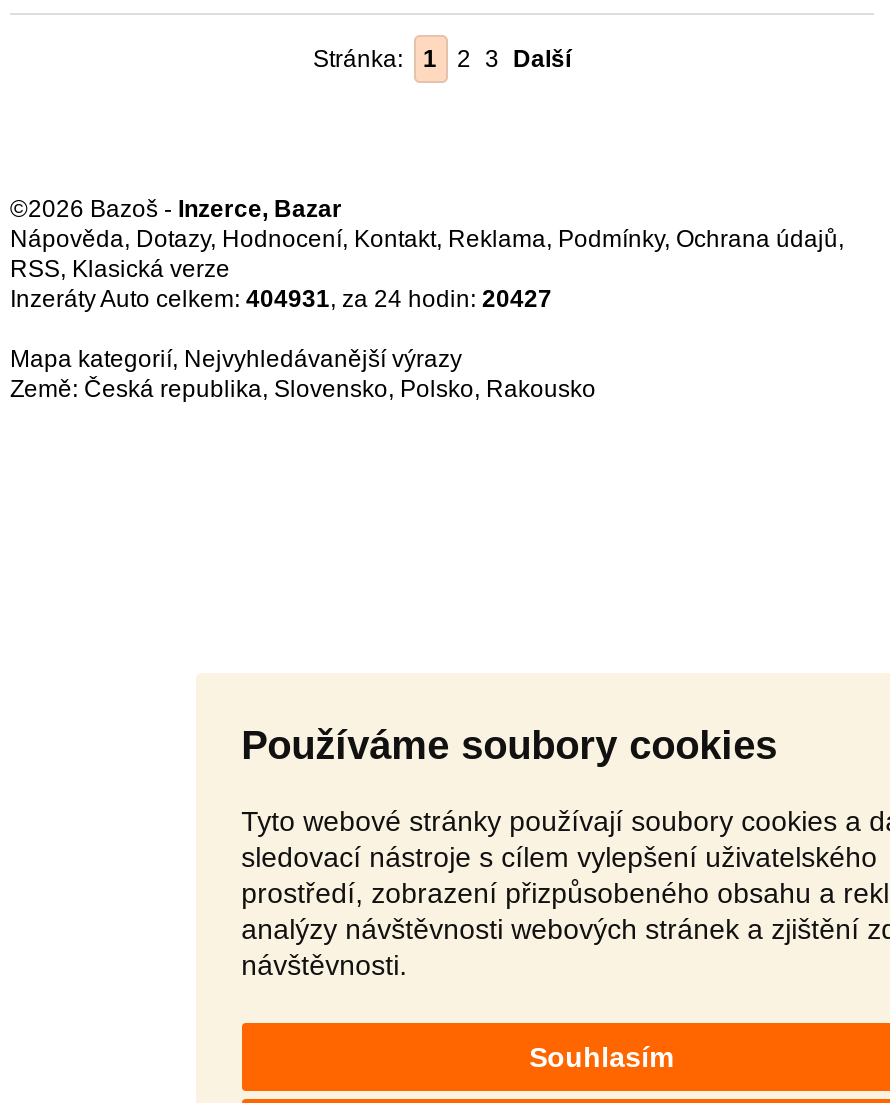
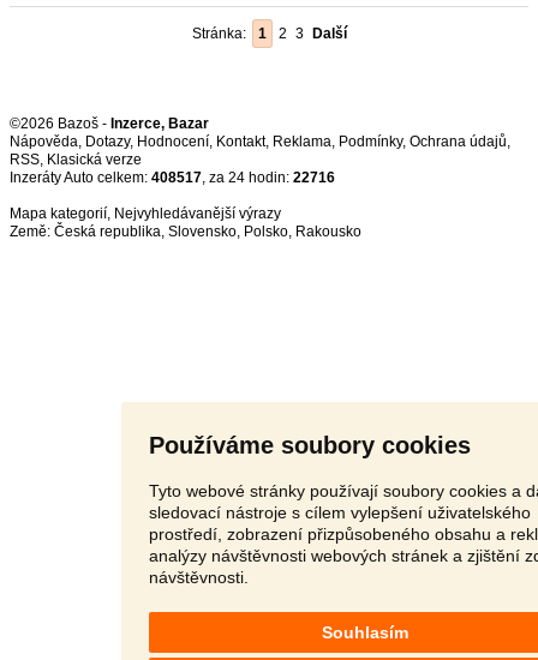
- Inzeráty Auto celkem: 404931, za 24 hodin: 20427
+ Inzeráty Auto celkem: 408517, za 24 hodin: 22716
